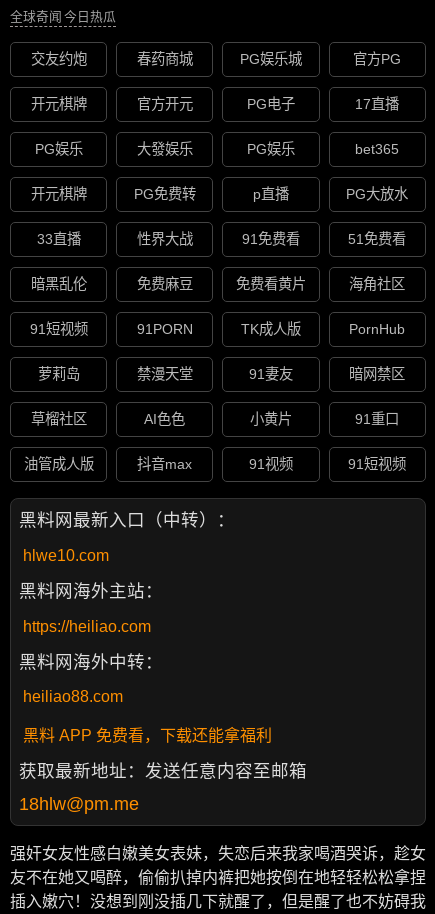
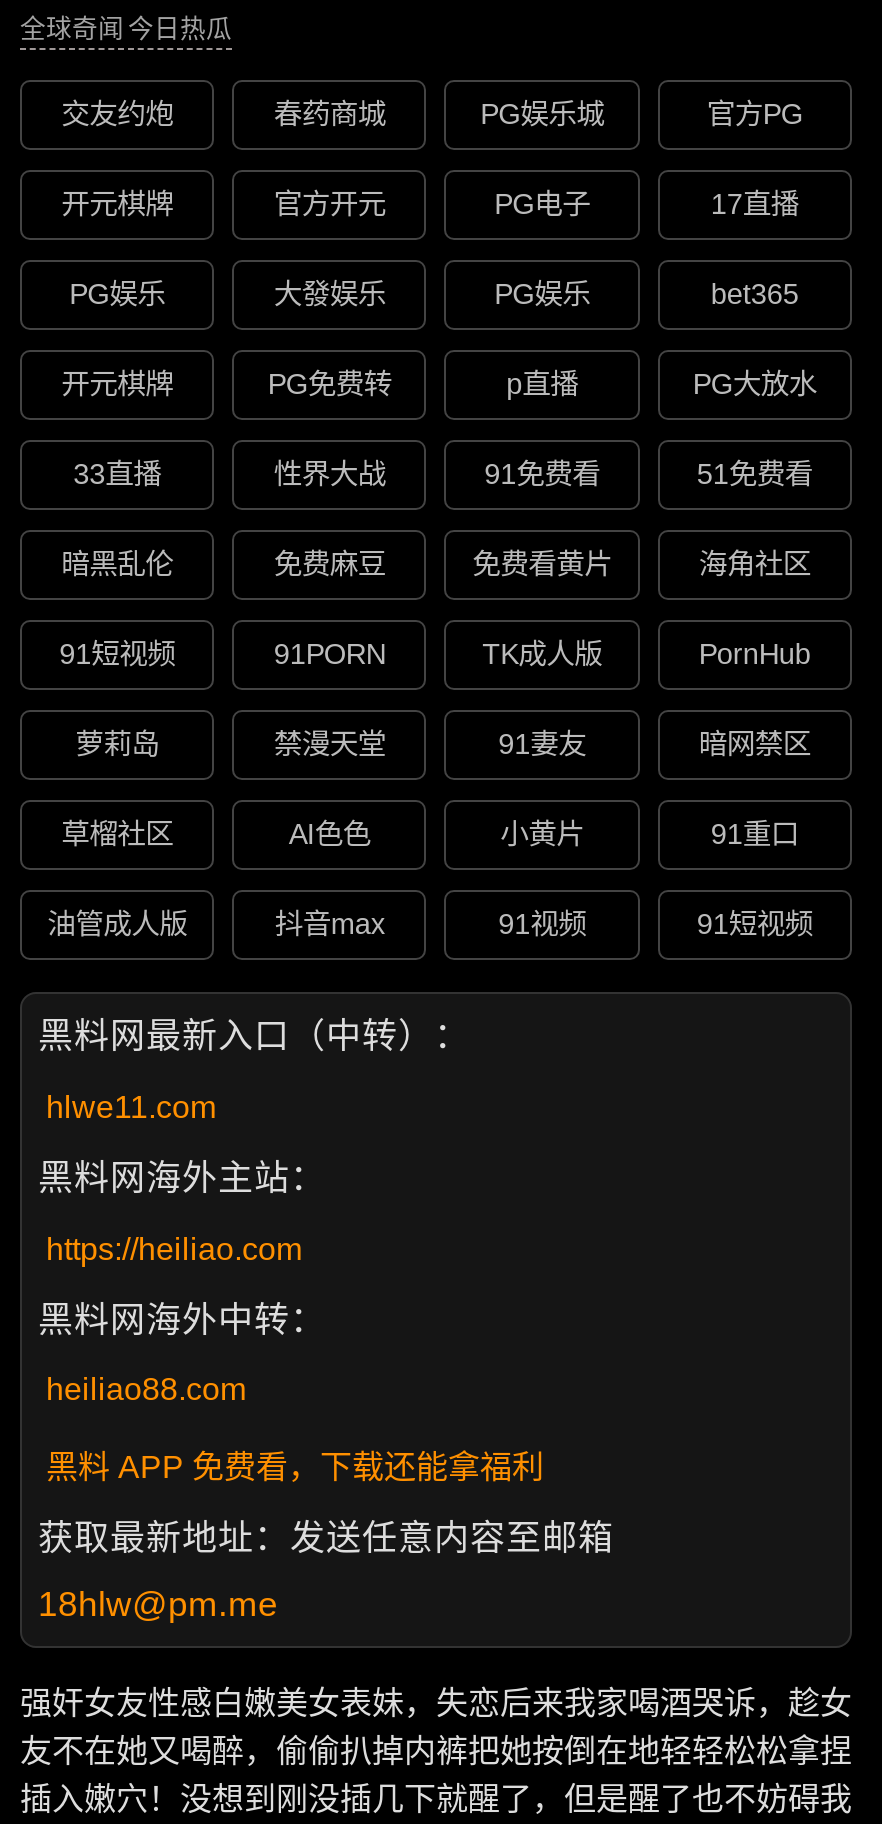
- hlwe10.com
+ hlwe11.com
